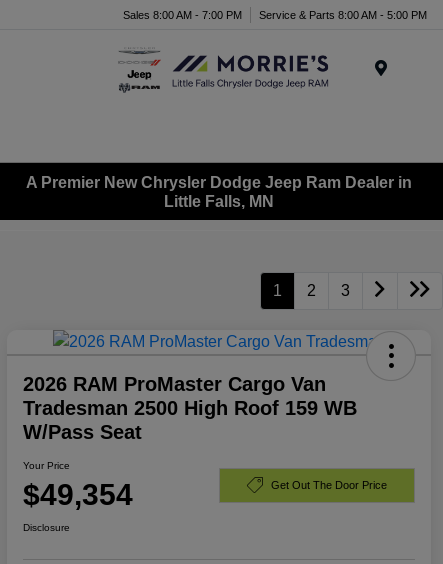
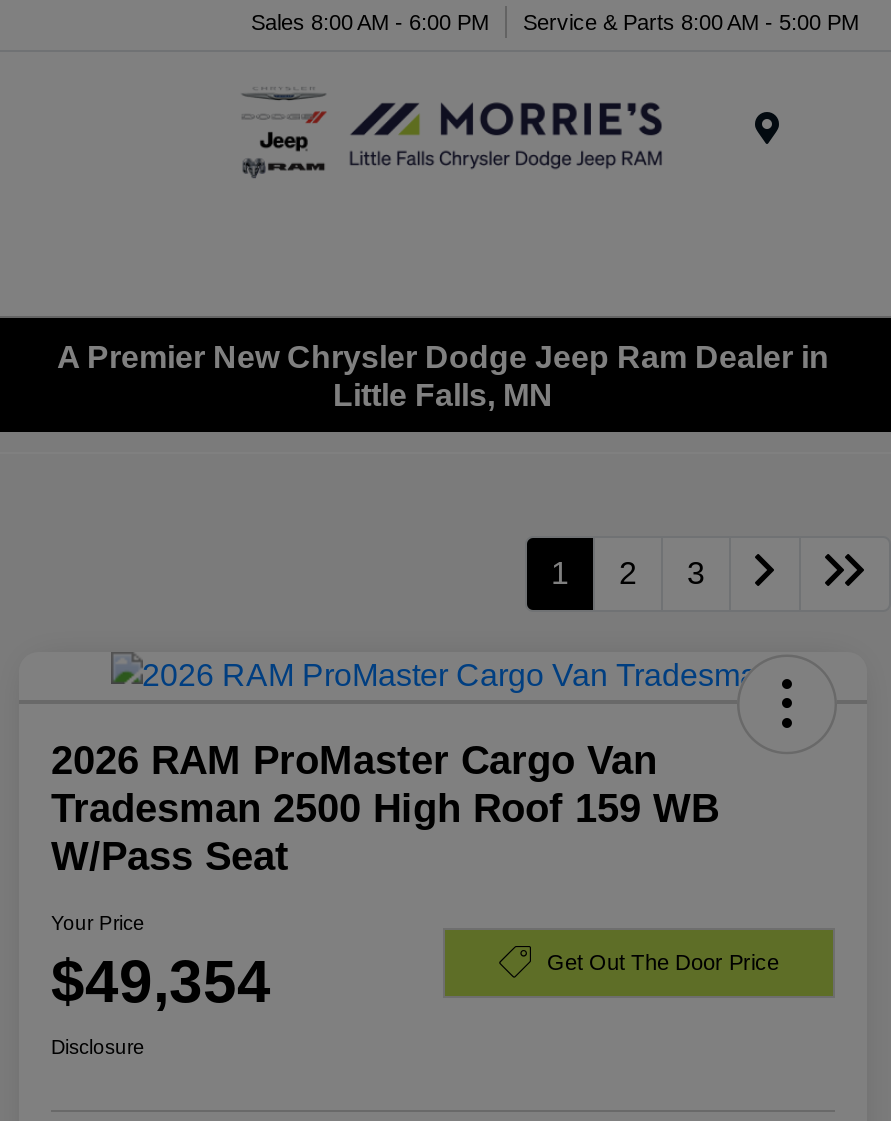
- Sales 8:00 AM - 7:00 PM Service & Parts 8:00 AM - 5:00 PM
+ Sales 8:00 AM - 6:00 PM Service & Parts 8:00 AM - 5:00 PM
